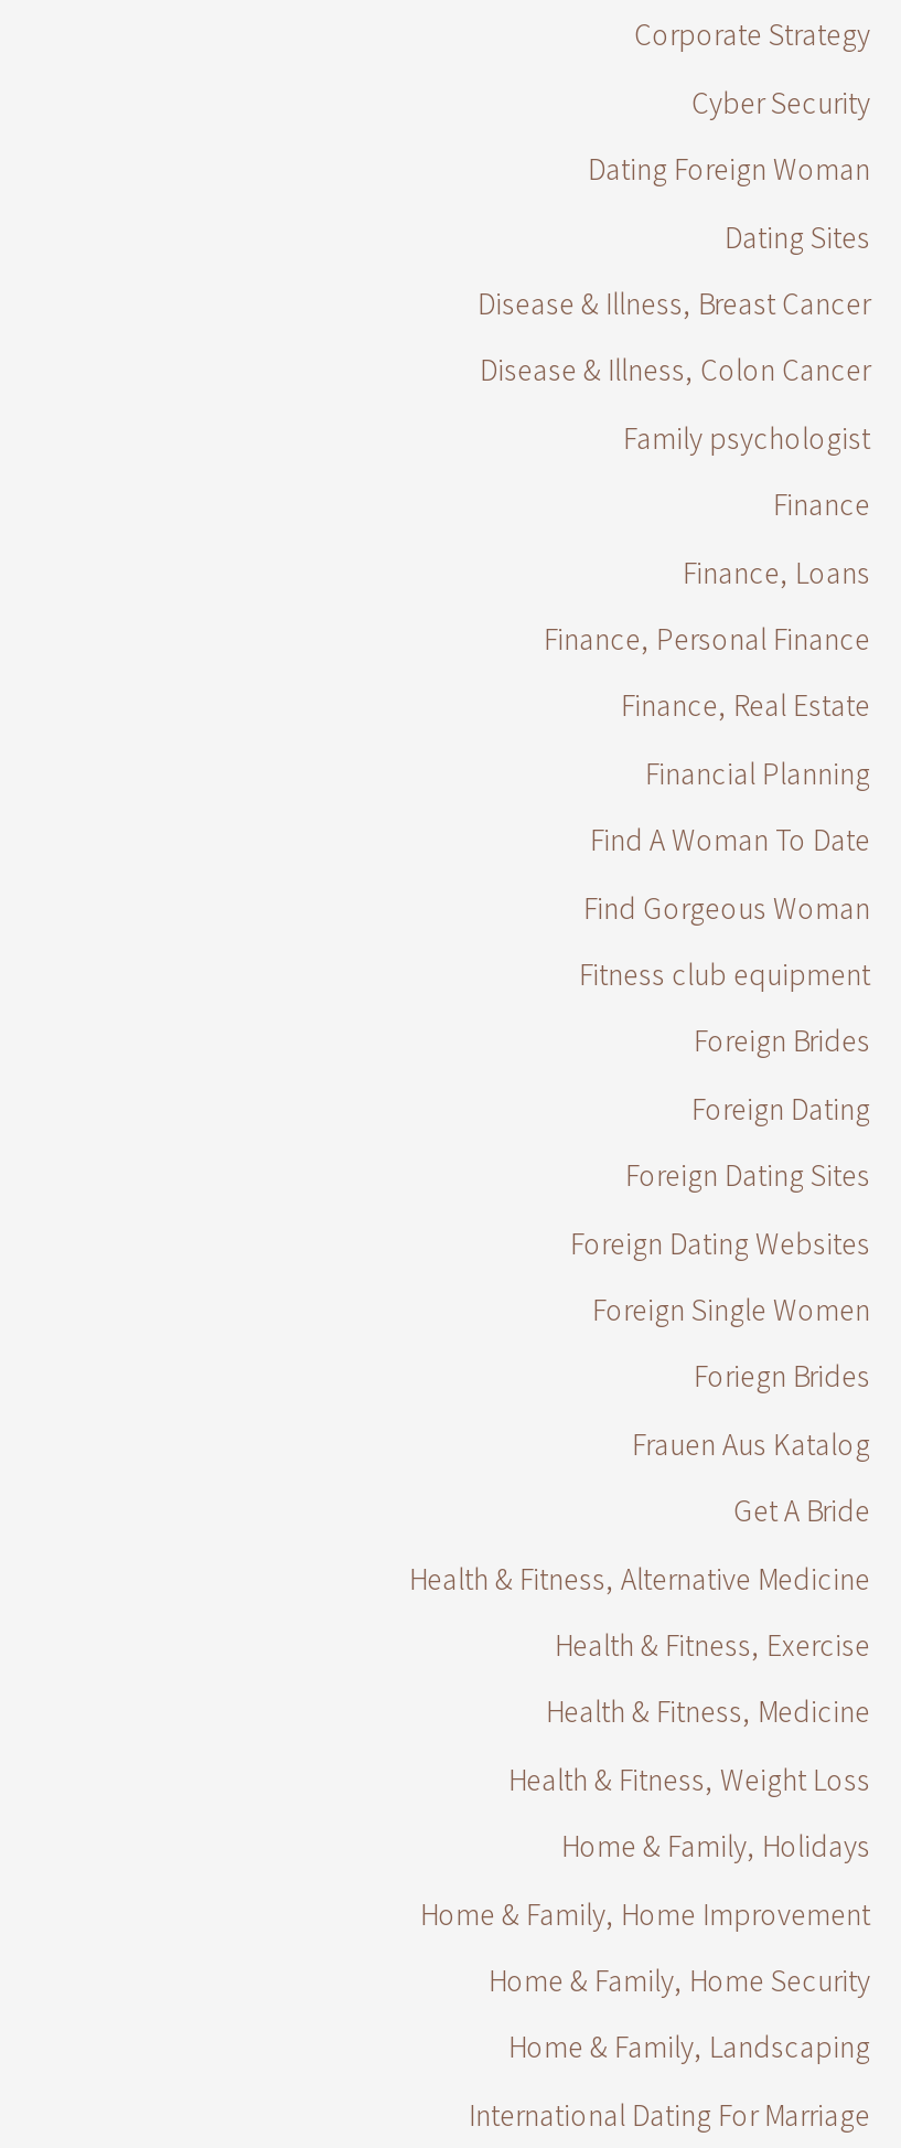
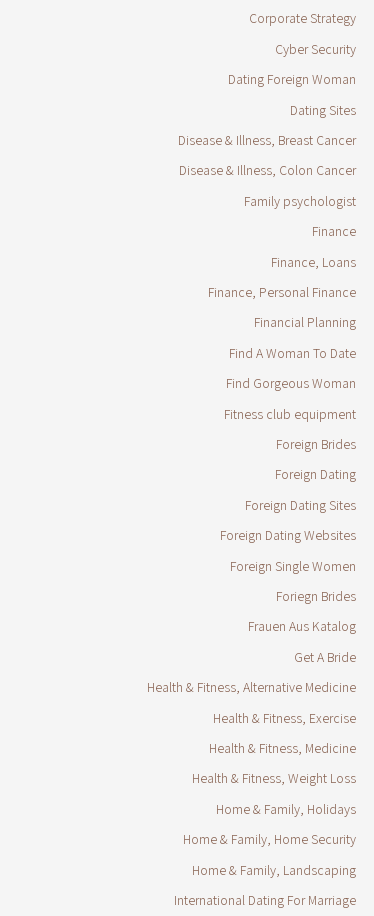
- Finance, Real Estate

- Home & Family, Home Improvement
